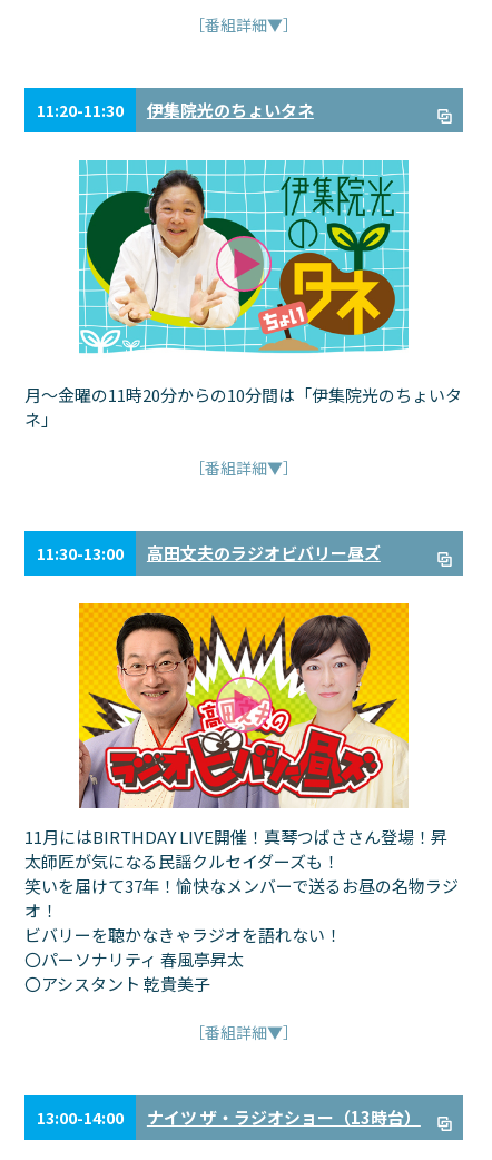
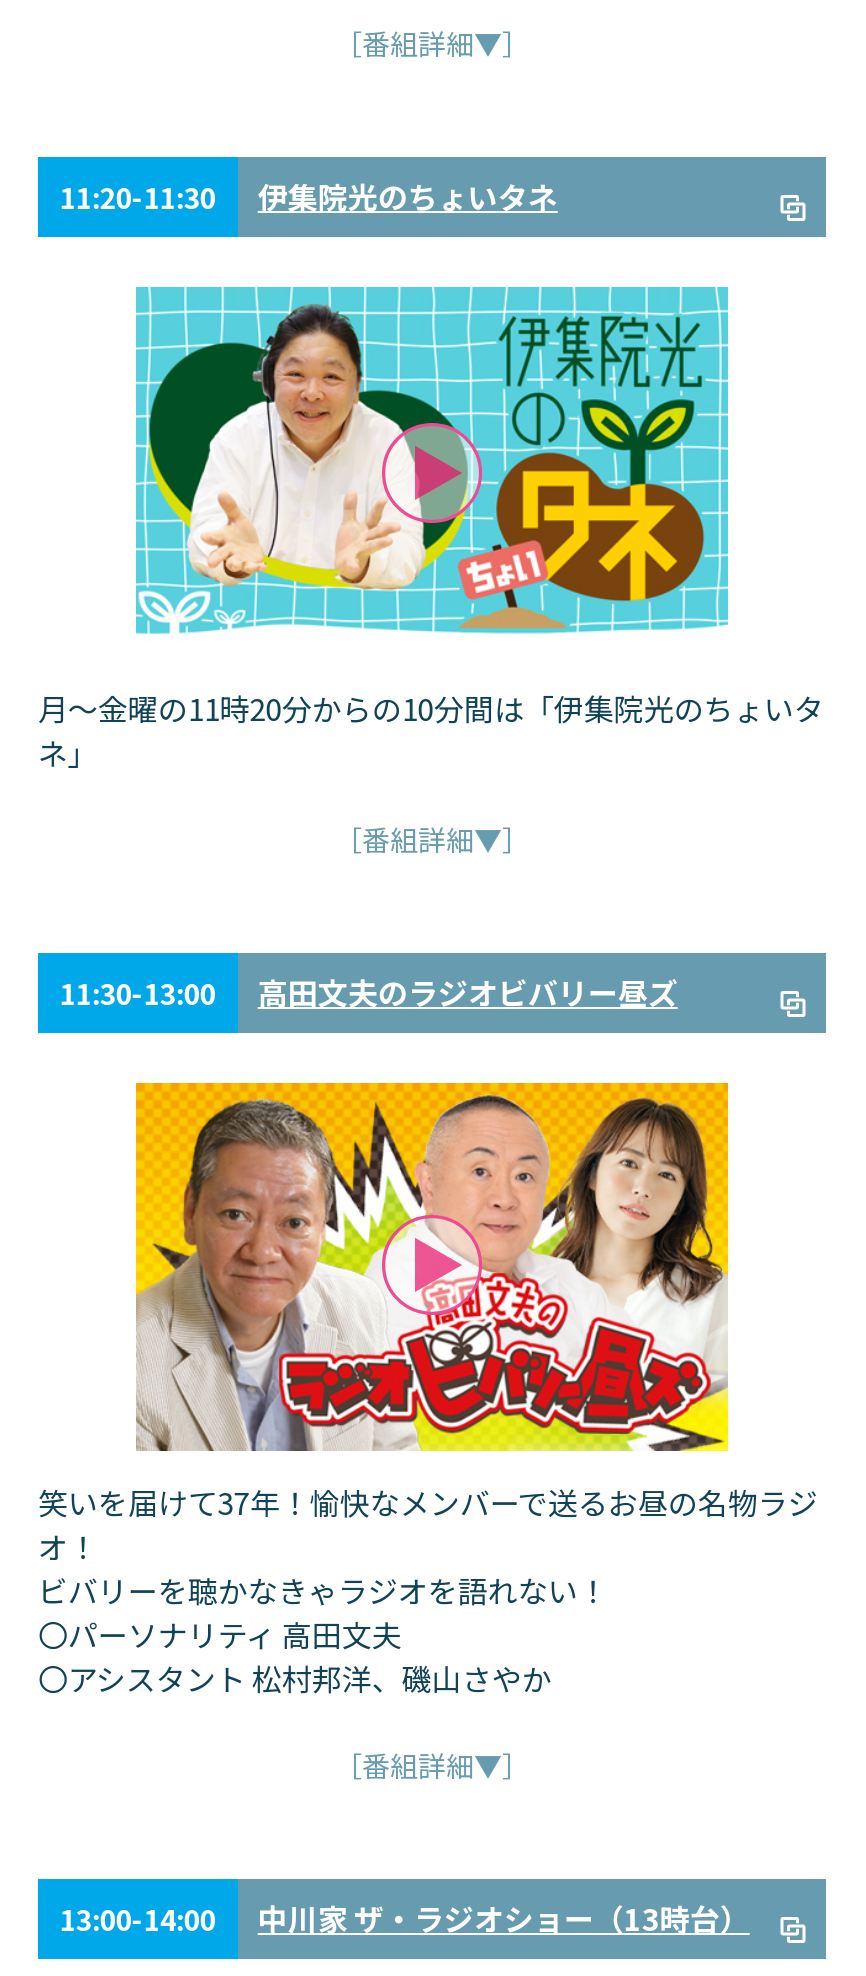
- [image]
+ [image]

- 11月にはBIRTHDAY LIVE開催！真琴つばささん登場！昇
- 太師匠が気になる民謡クルセイダーズも！

- 〇パーソナリティ 春風亭昇太
- 〇アシスタント 乾貴美子
+ 〇パーソナリティ 高田文夫
+ 〇アシスタント 松村邦洋、磯山さやか

- ナイツ ザ・ラジオショー（13時台）
+ 中川家 ザ・ラジオショー（13時台）
